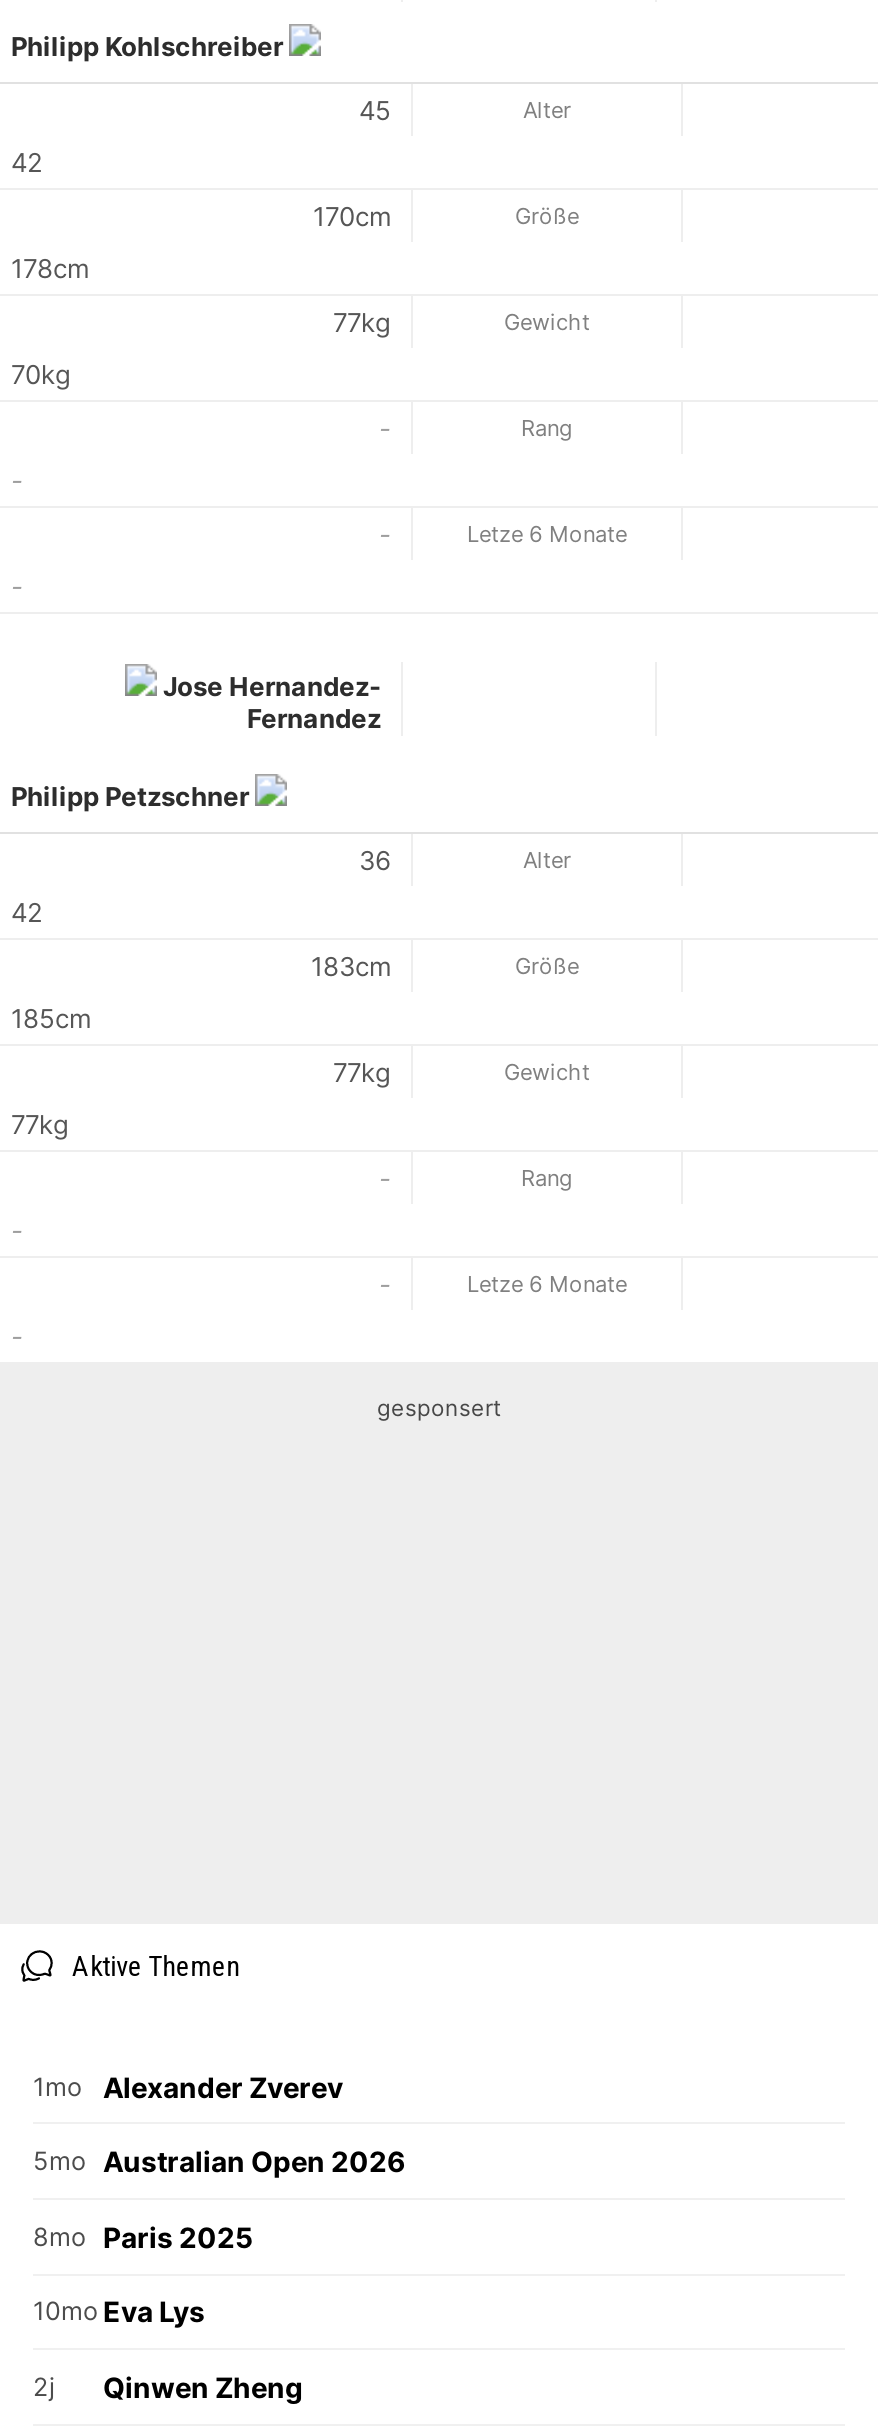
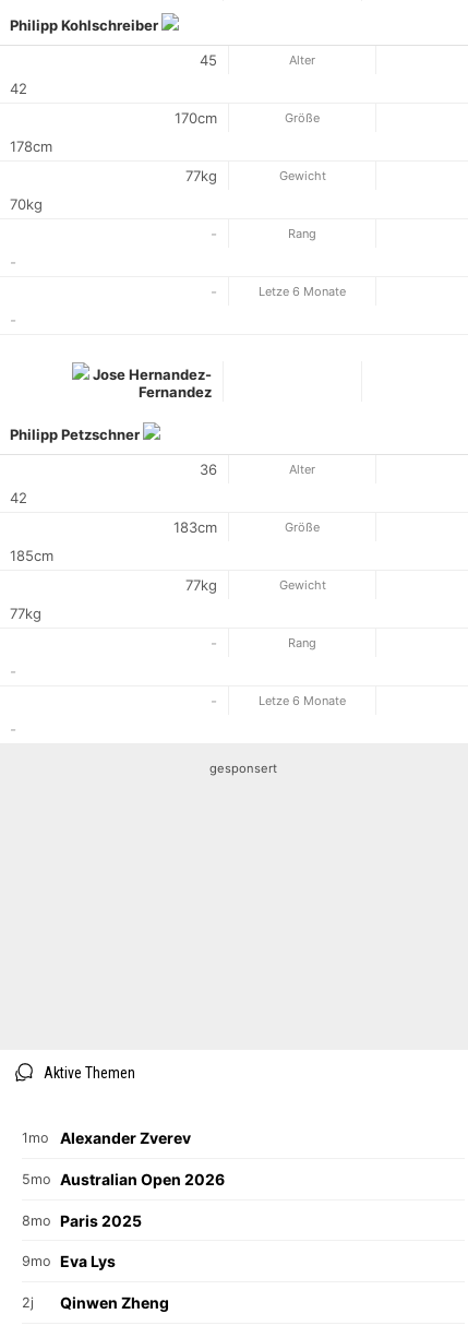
- 10mo Eva Lys
+ 9mo Eva Lys
